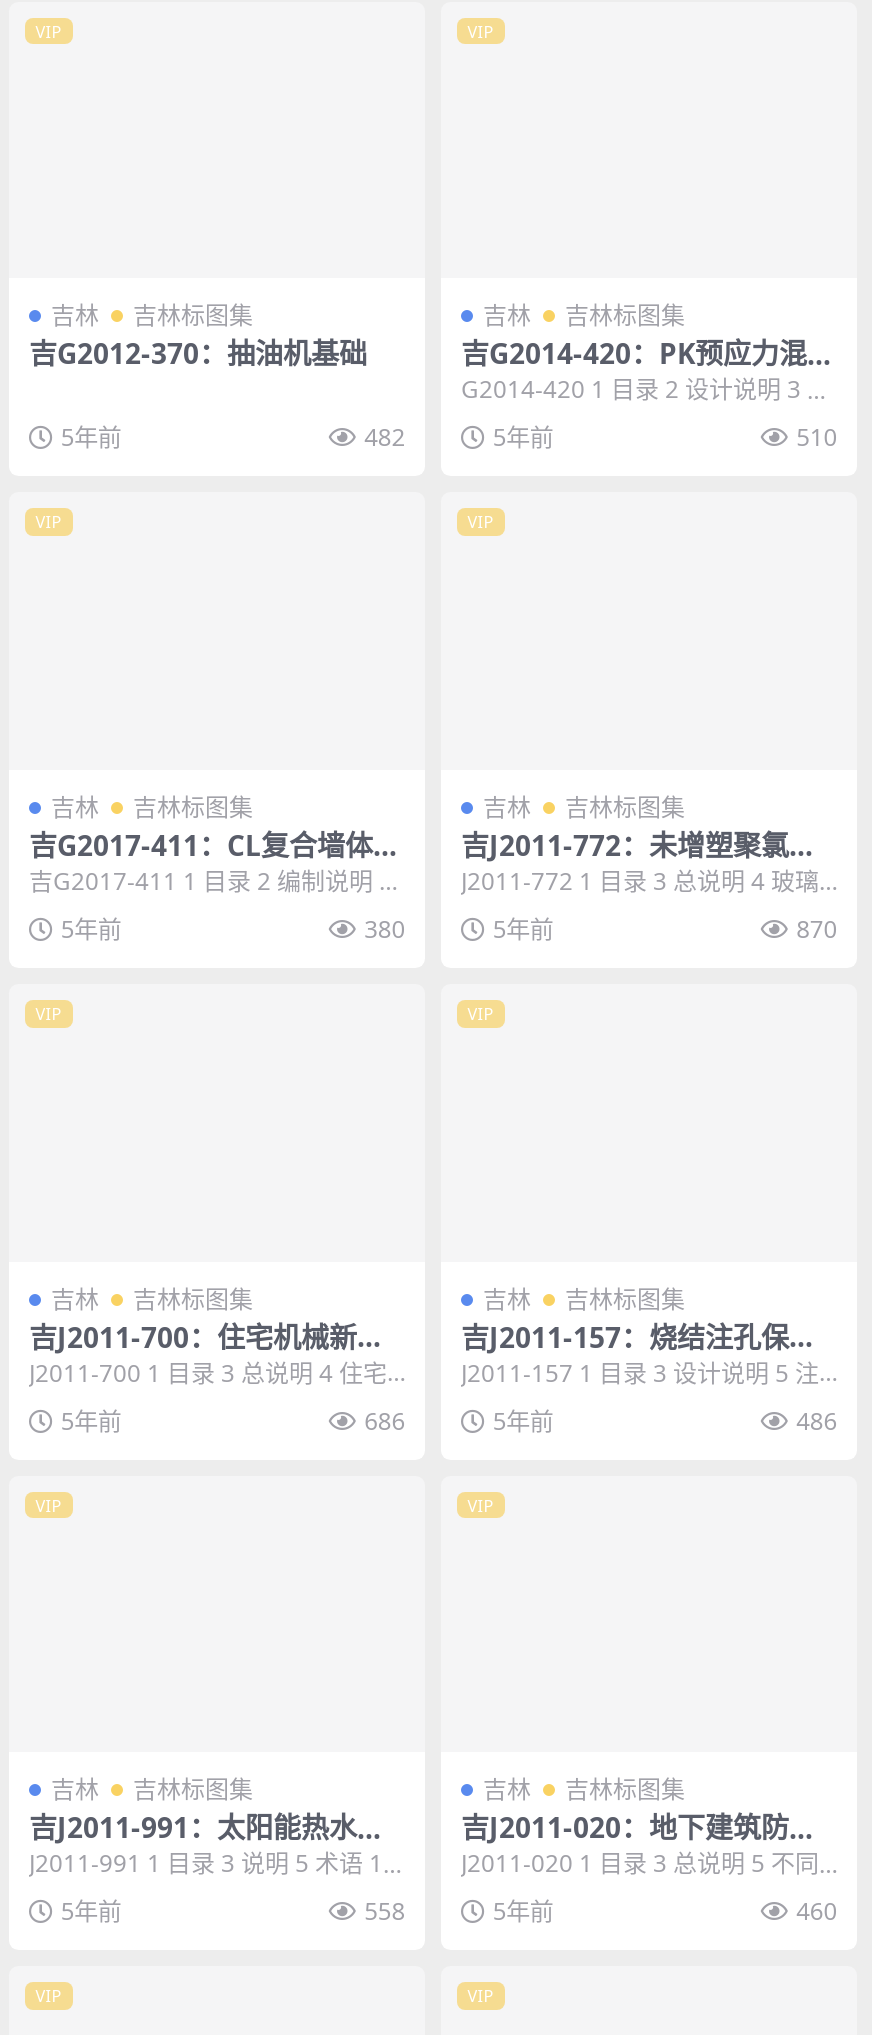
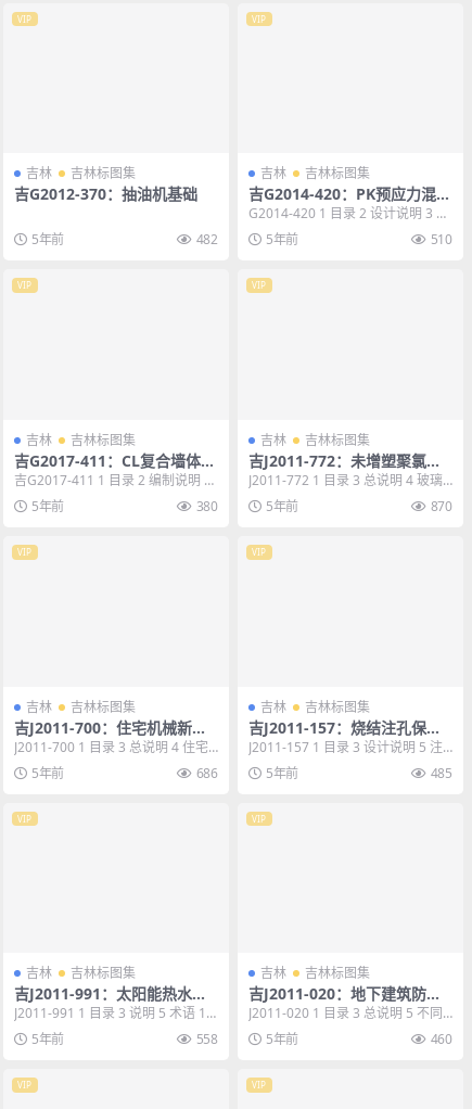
- 486
+ 485
